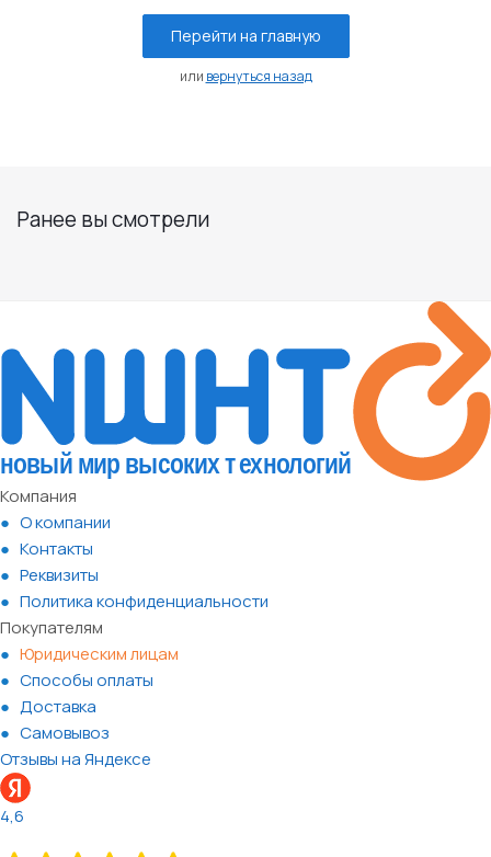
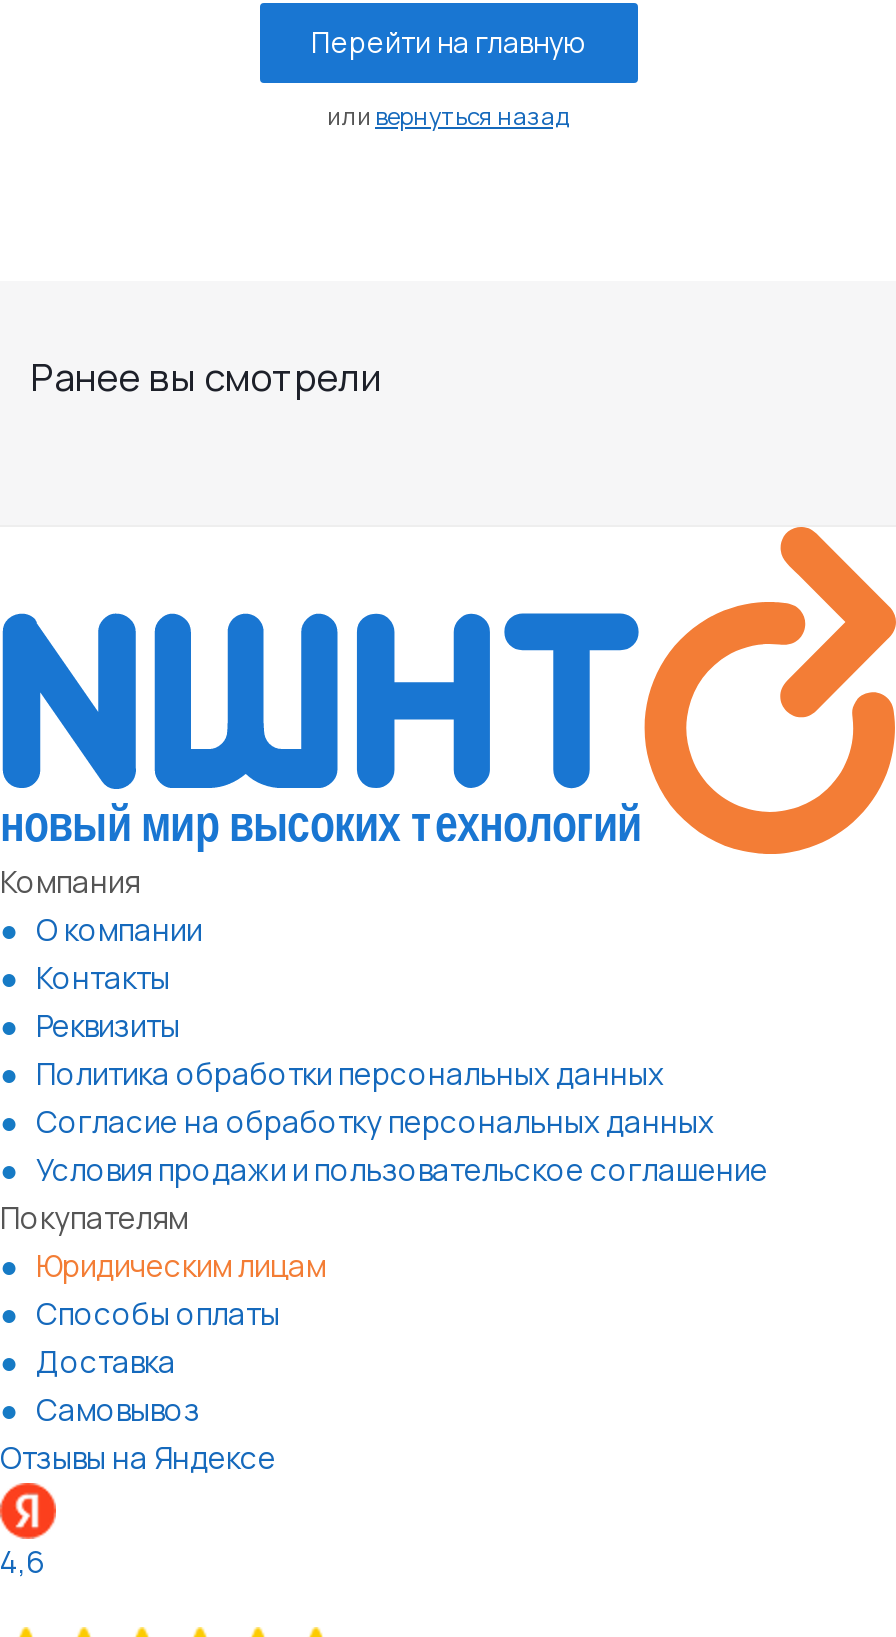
- Политика конфиденциальности
+ Политика обработки персональных данных
+ Согласие на обработку персональных данных
+ Условия продажи и пользовательское соглашение
